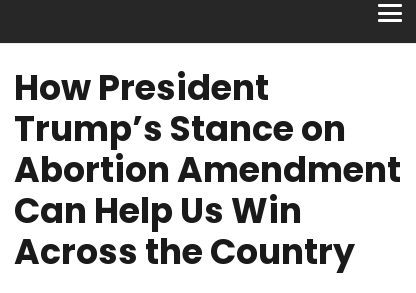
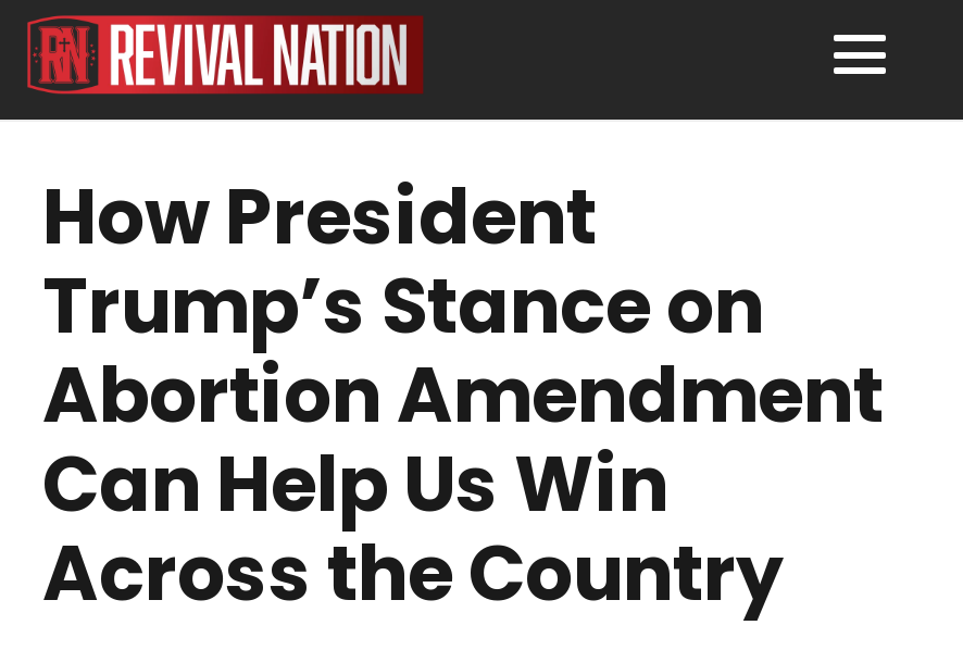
+ [image]
